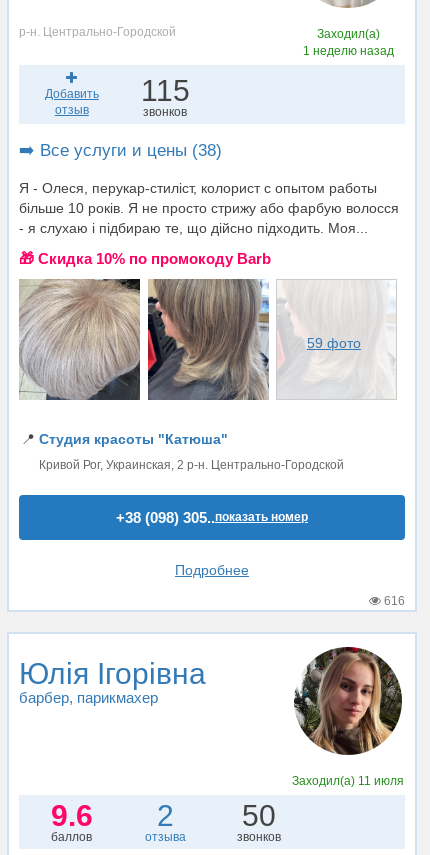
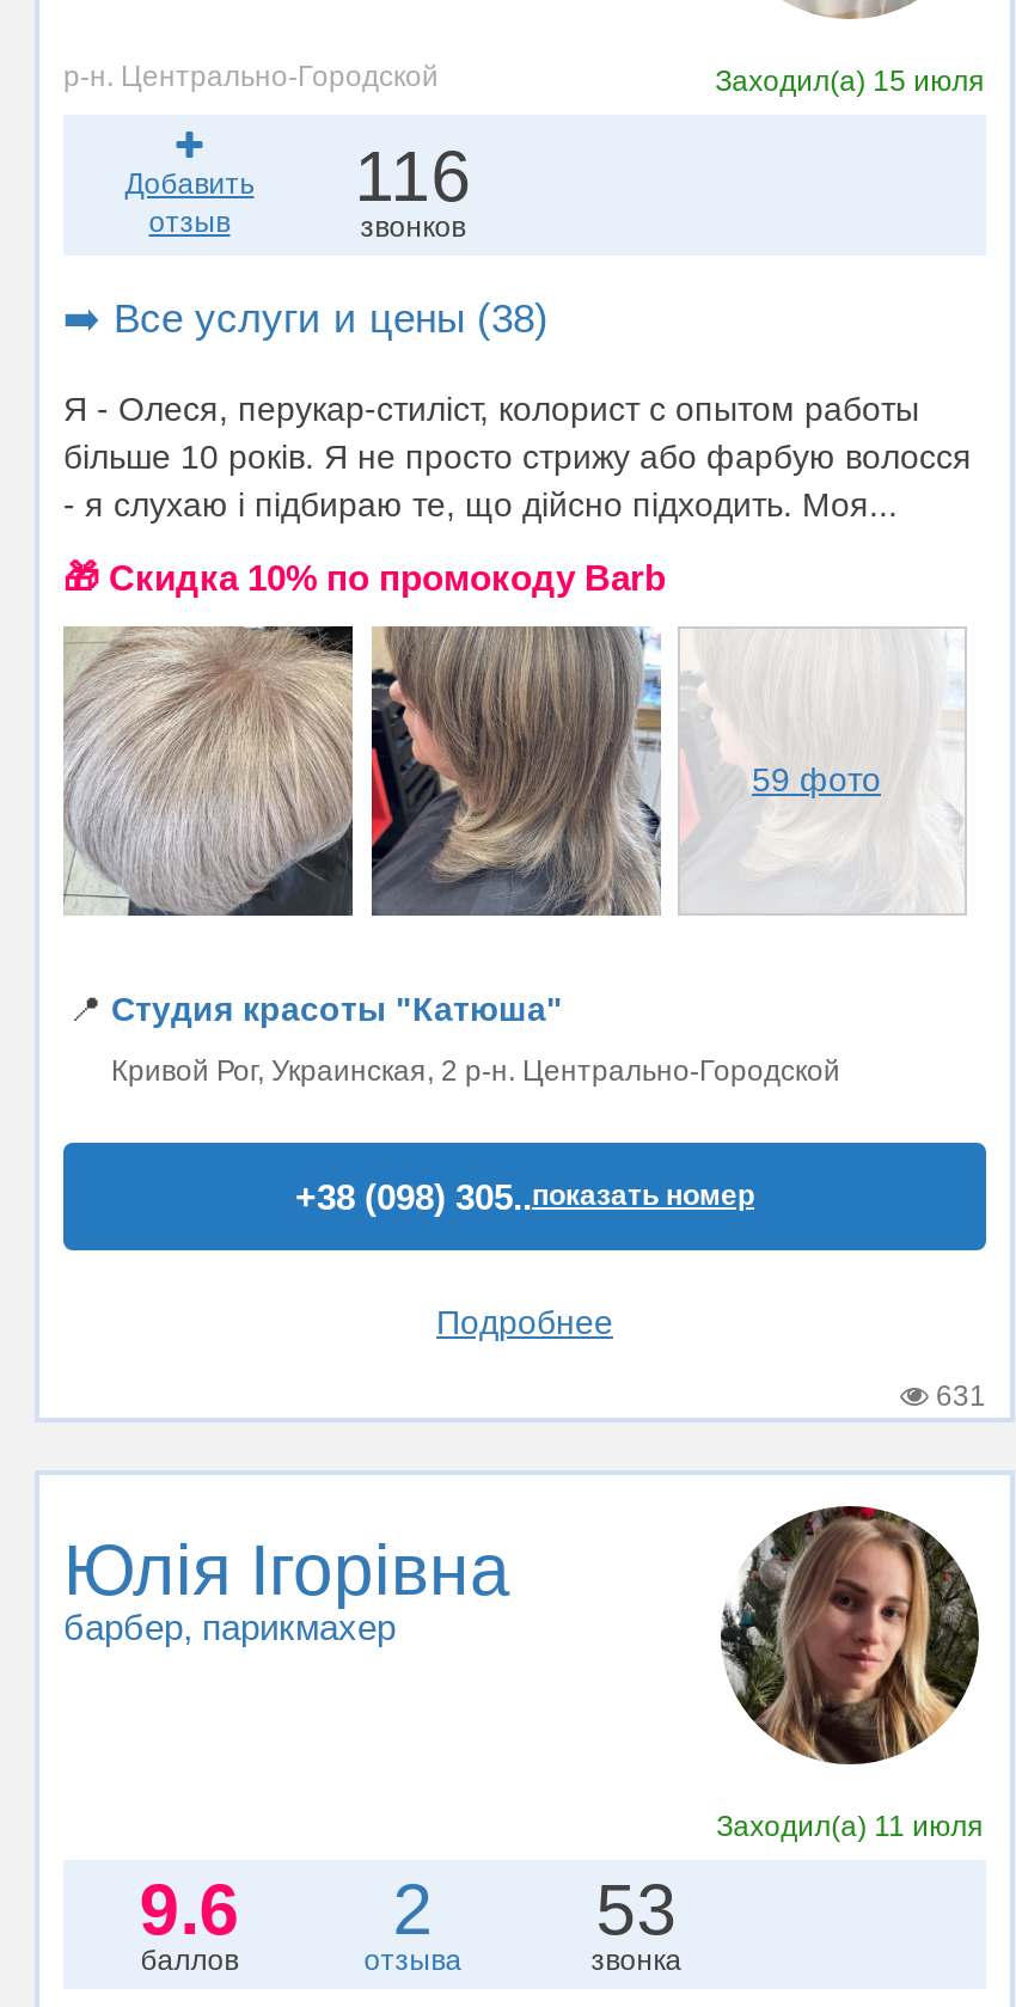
- Заходил(а)
- 1 неделю назад
+ Заходил(а) 15 июля

- 115
+ 116

- 616
+ 631

- 50
- звонков
+ 53
+ звонка
